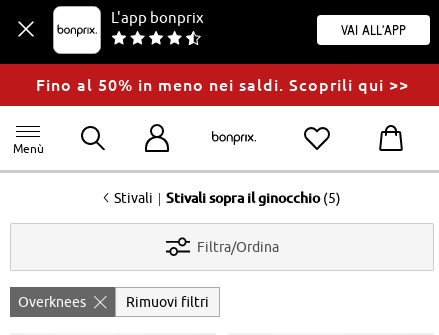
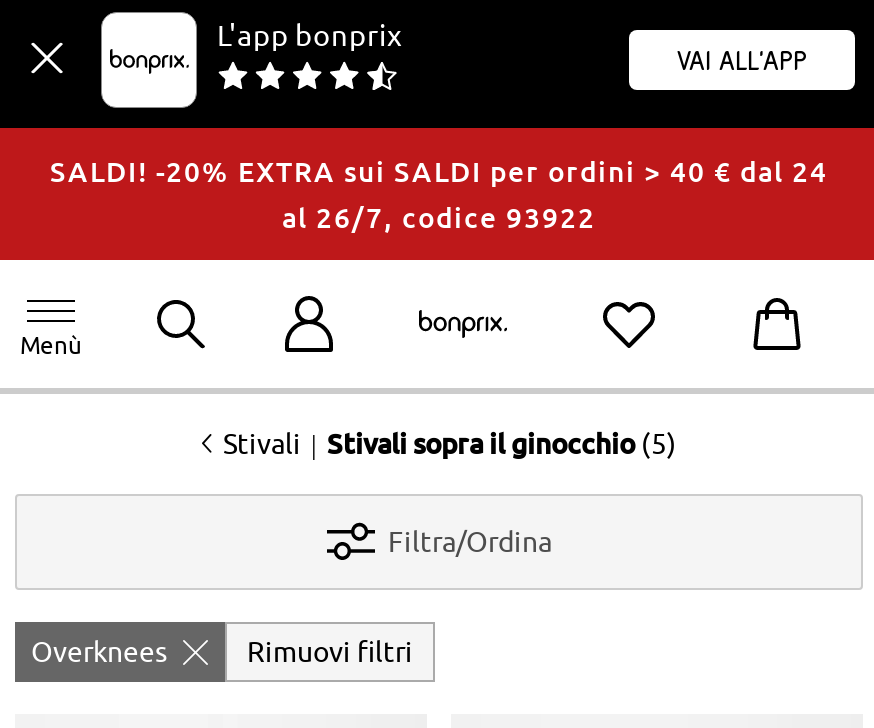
- Fino al 50% in meno nei saldi. Scoprili qui >>
+ SALDI! -20% EXTRA sui SALDI per ordini > 40 € dal 24
+ al 26/7, codice 93922
